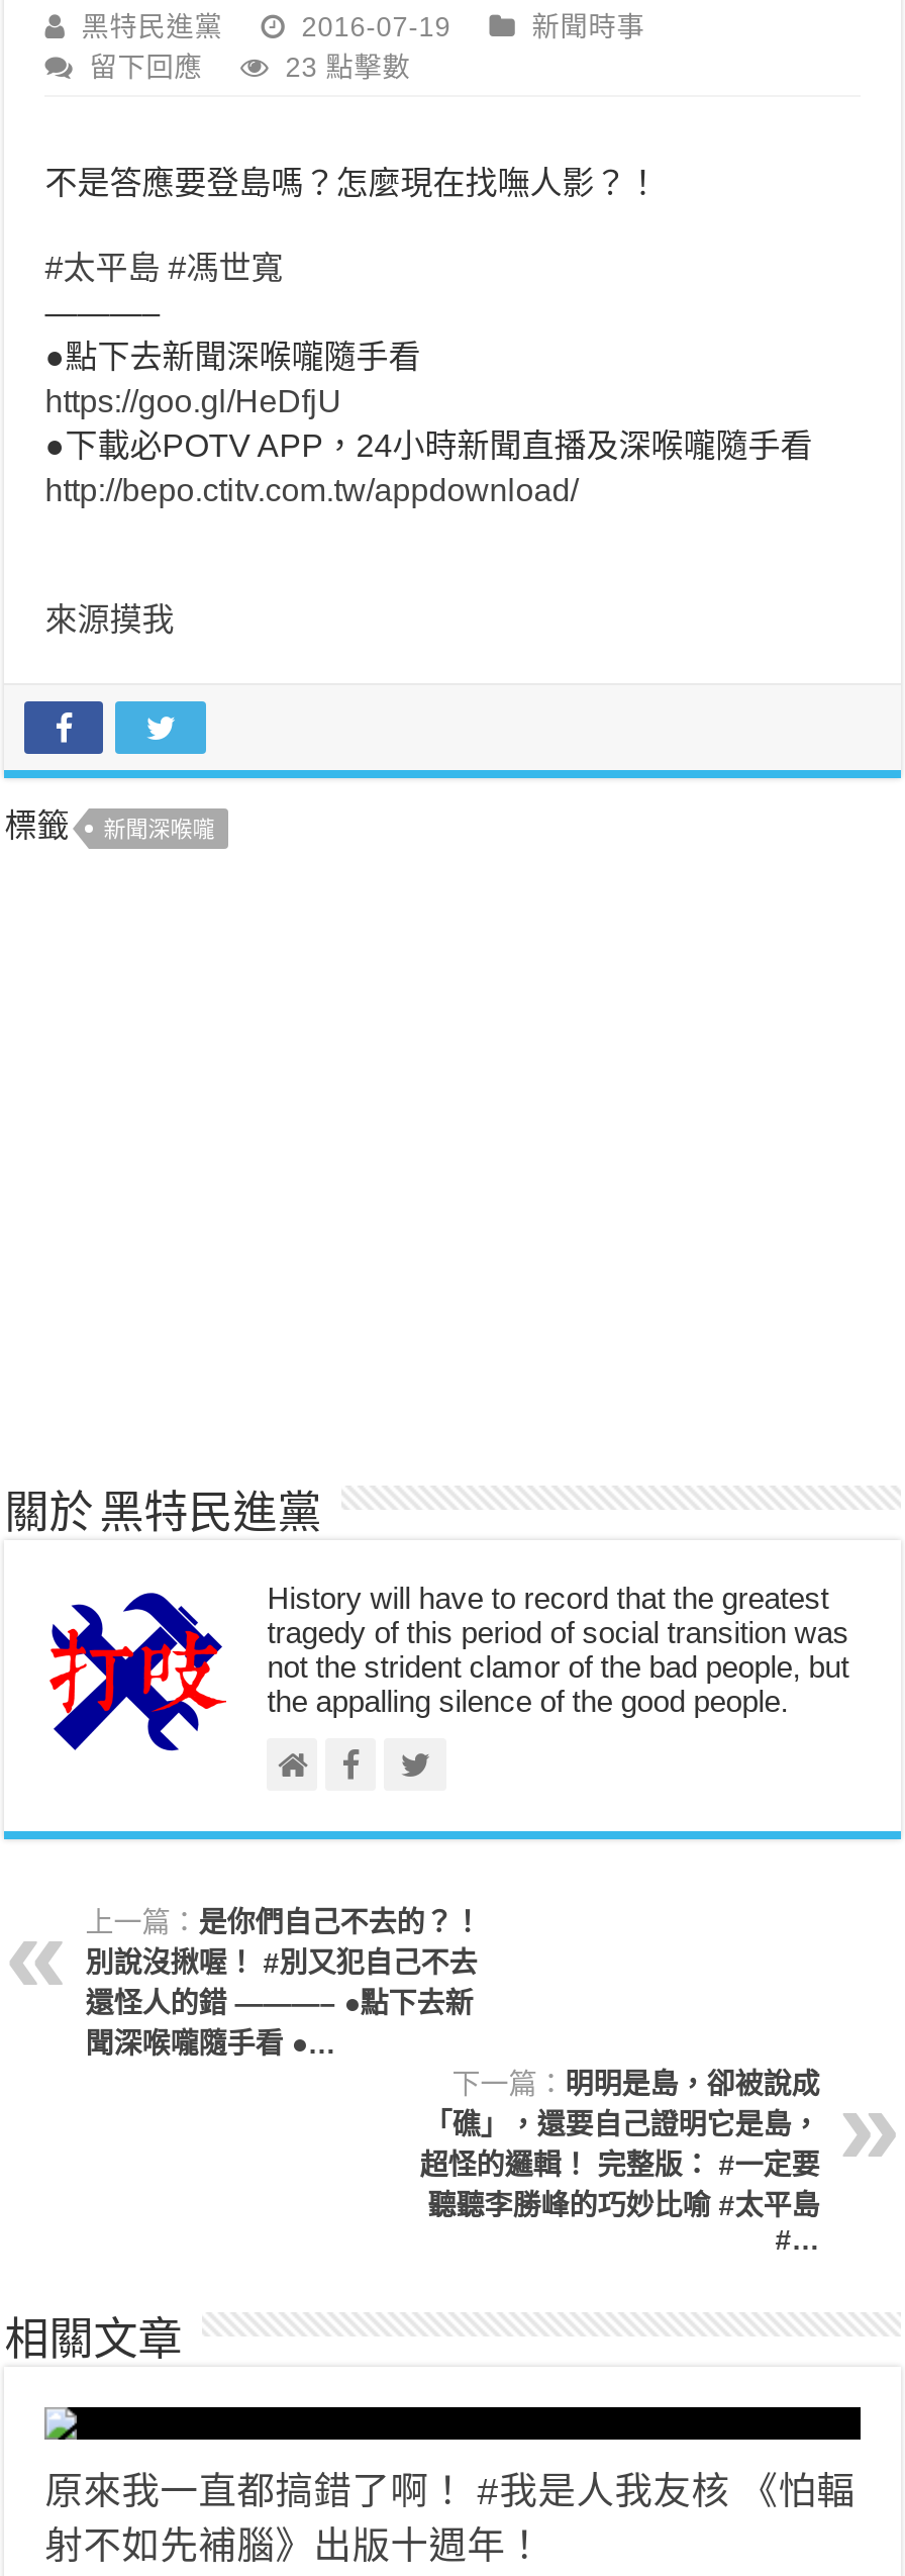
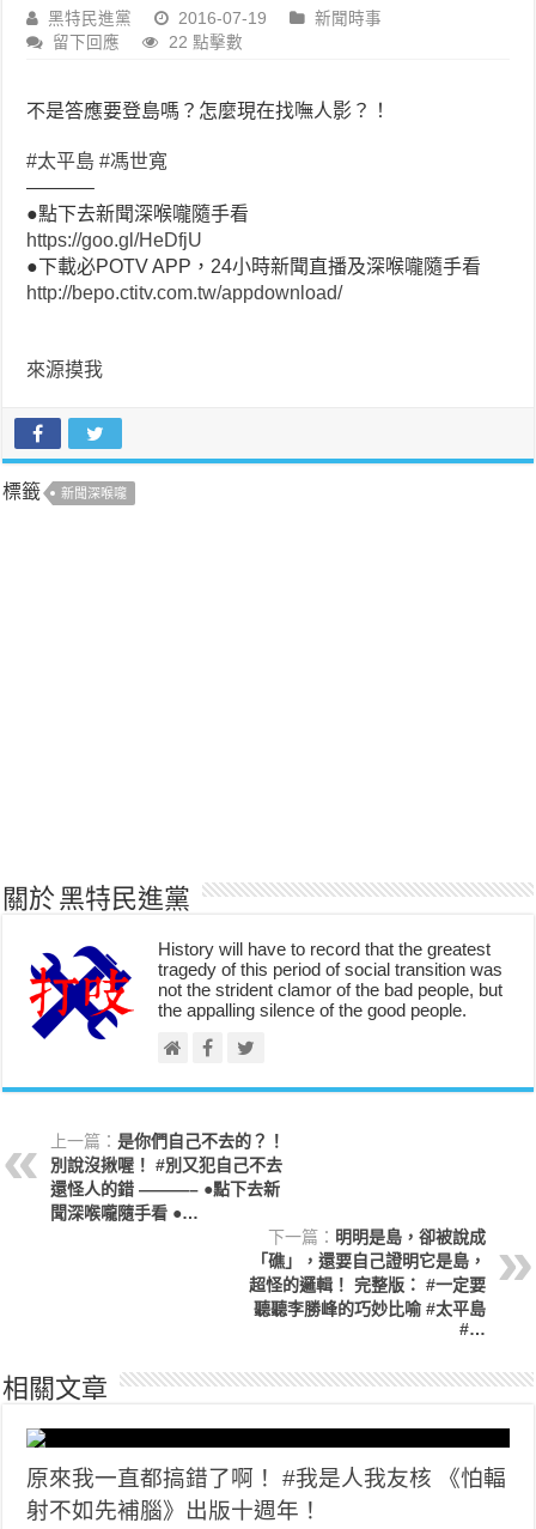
- 23 點擊數
+ 22 點擊數
